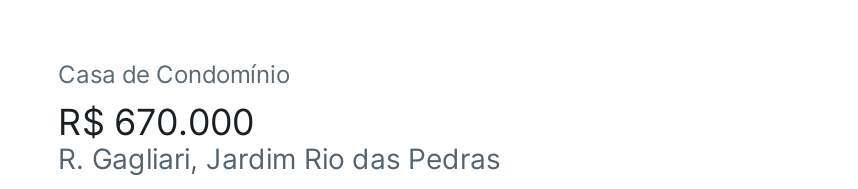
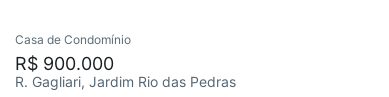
- R$ 670.000
+ R$ 900.000
